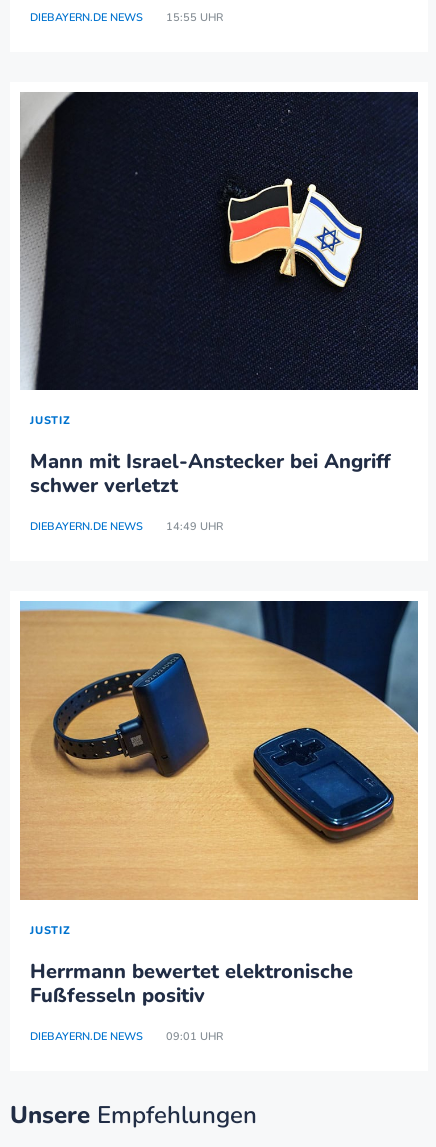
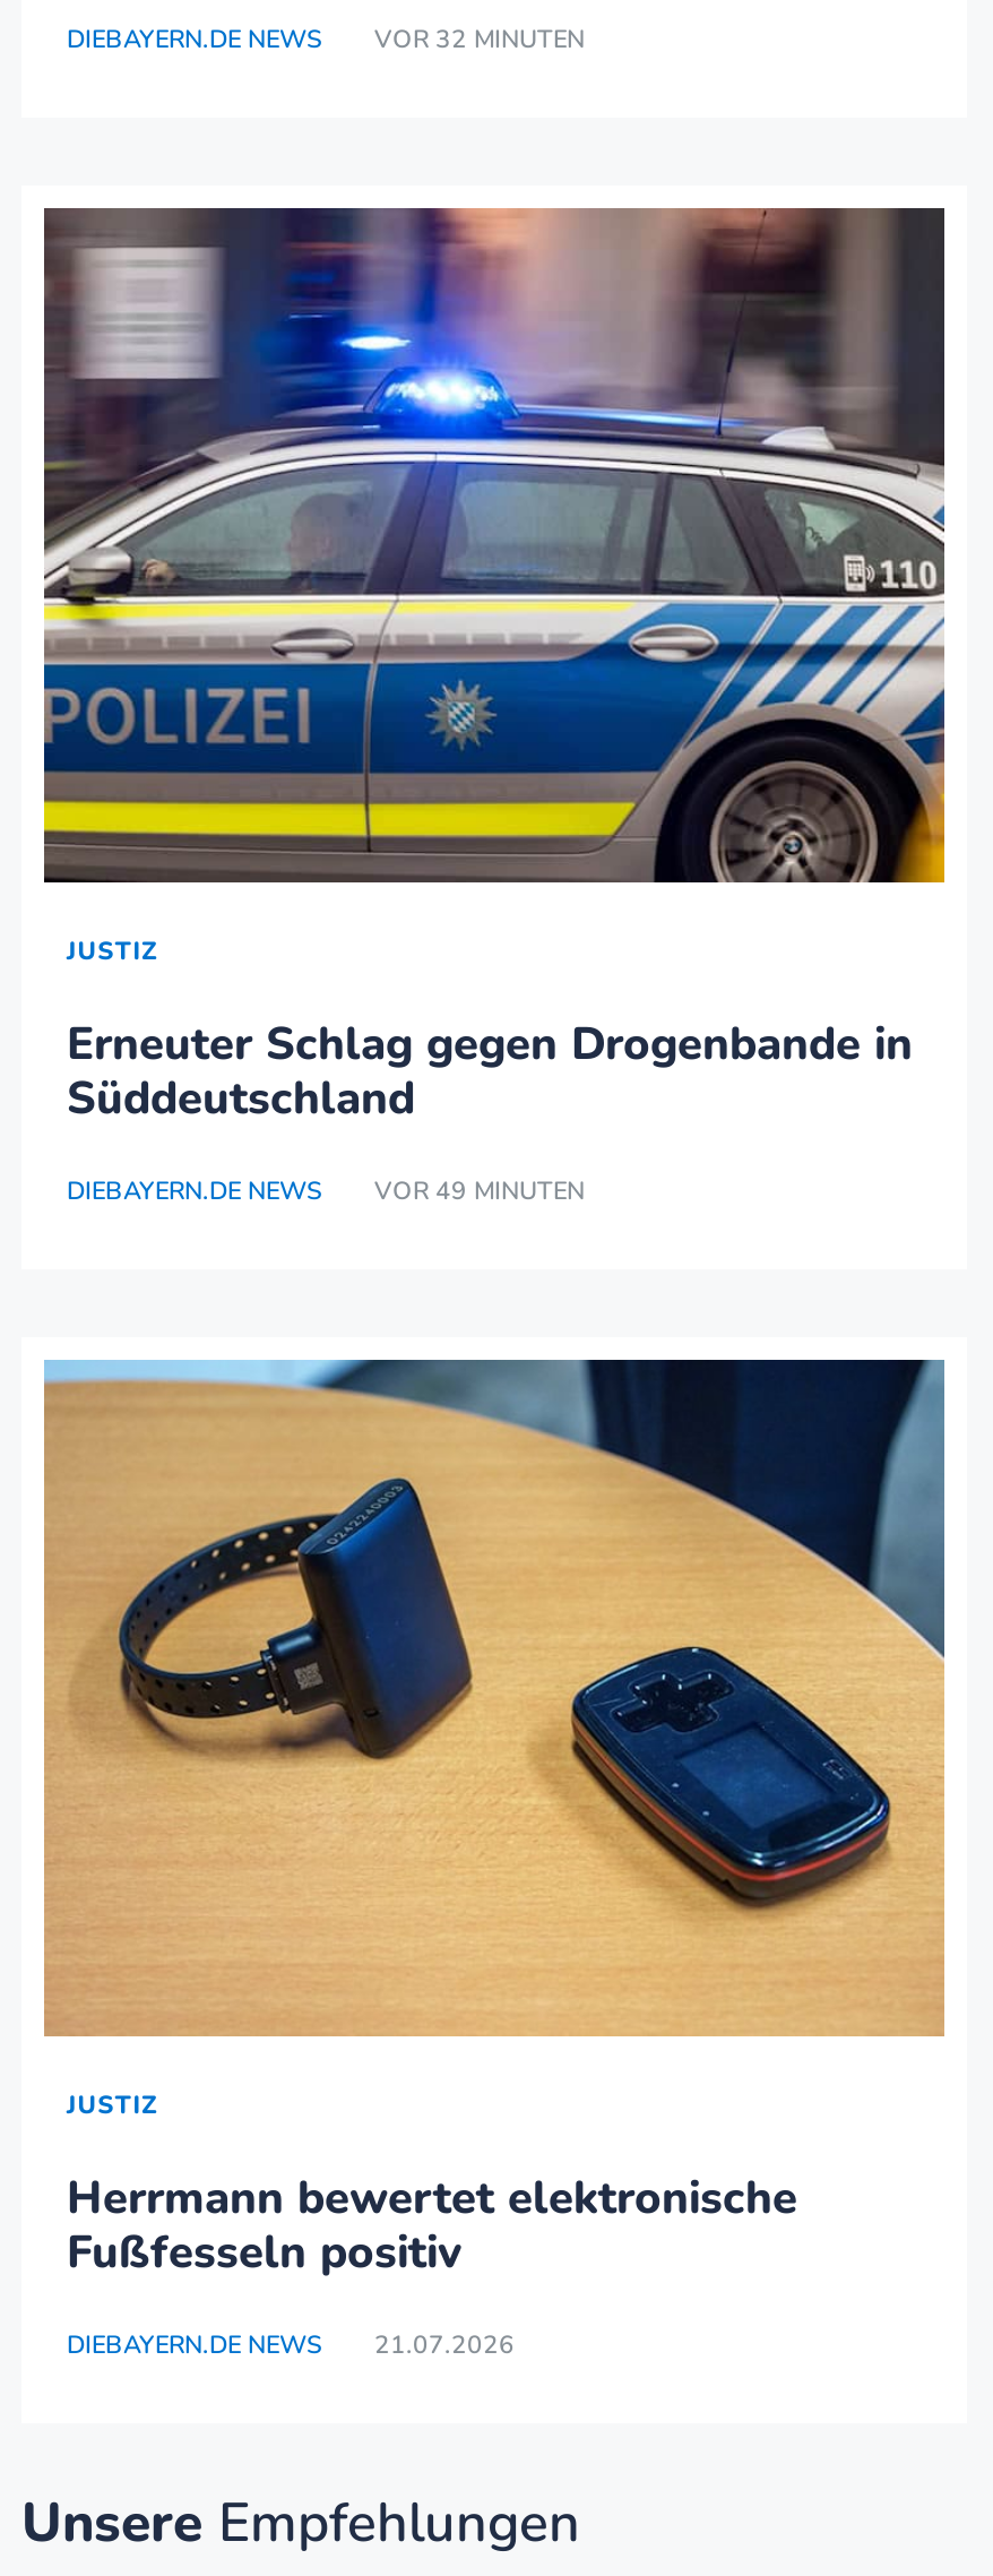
- DIEBAYERN.DE NEWS 15:55 UHR
+ DIEBAYERN.DE NEWS VOR 32 MINUTEN

- [image]
+ [image]

- Mann mit Israel-Anstecker bei Angriff
- schwer verletzt
+ Erneuter Schlag gegen Drogenbande in
+ Süddeutschland

- DIEBAYERN.DE NEWS 14:49 UHR
+ DIEBAYERN.DE NEWS VOR 49 MINUTEN

- DIEBAYERN.DE NEWS 09:01 UHR
+ DIEBAYERN.DE NEWS 21.07.2026
